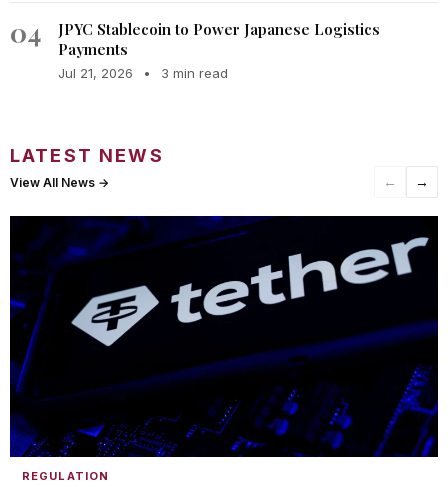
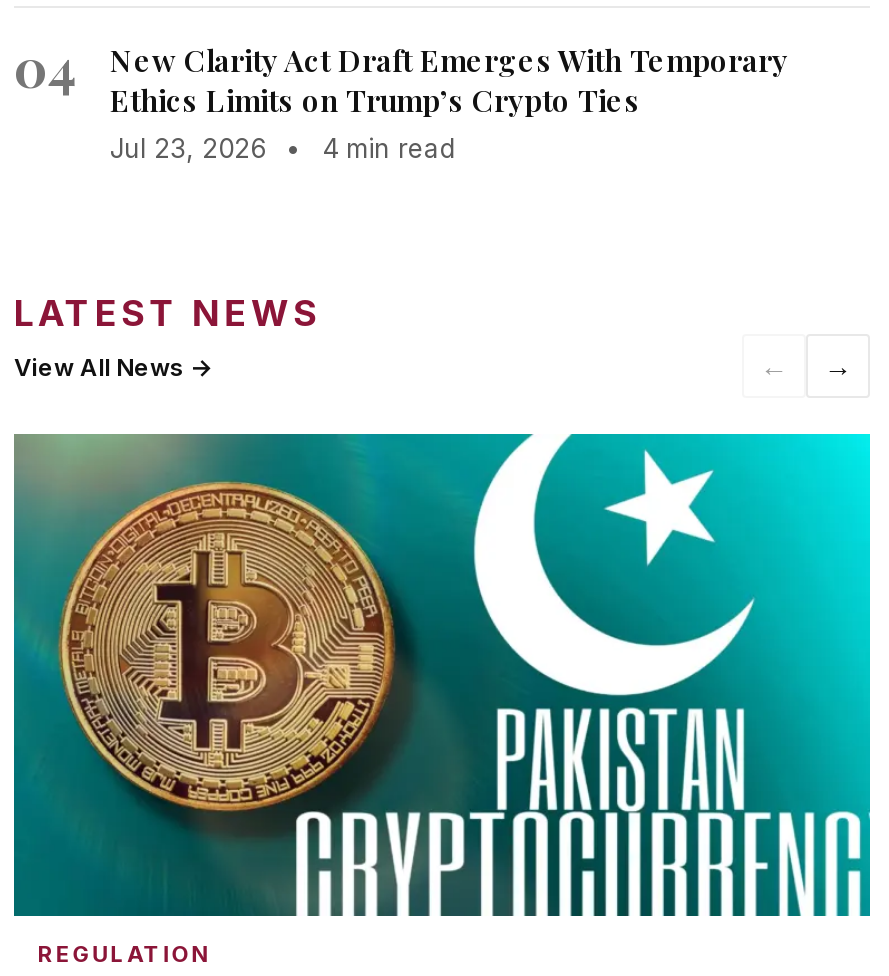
- JPYC Stablecoin to Power Japanese Logistics
- Payments
- Jul 21, 2026 • 3 min read
+ New Clarity Act Draft Emerges With Temporary
+ Ethics Limits on Trump’s Crypto Ties
+ Jul 23, 2026 • 4 min read

- [image]
+ [image]
